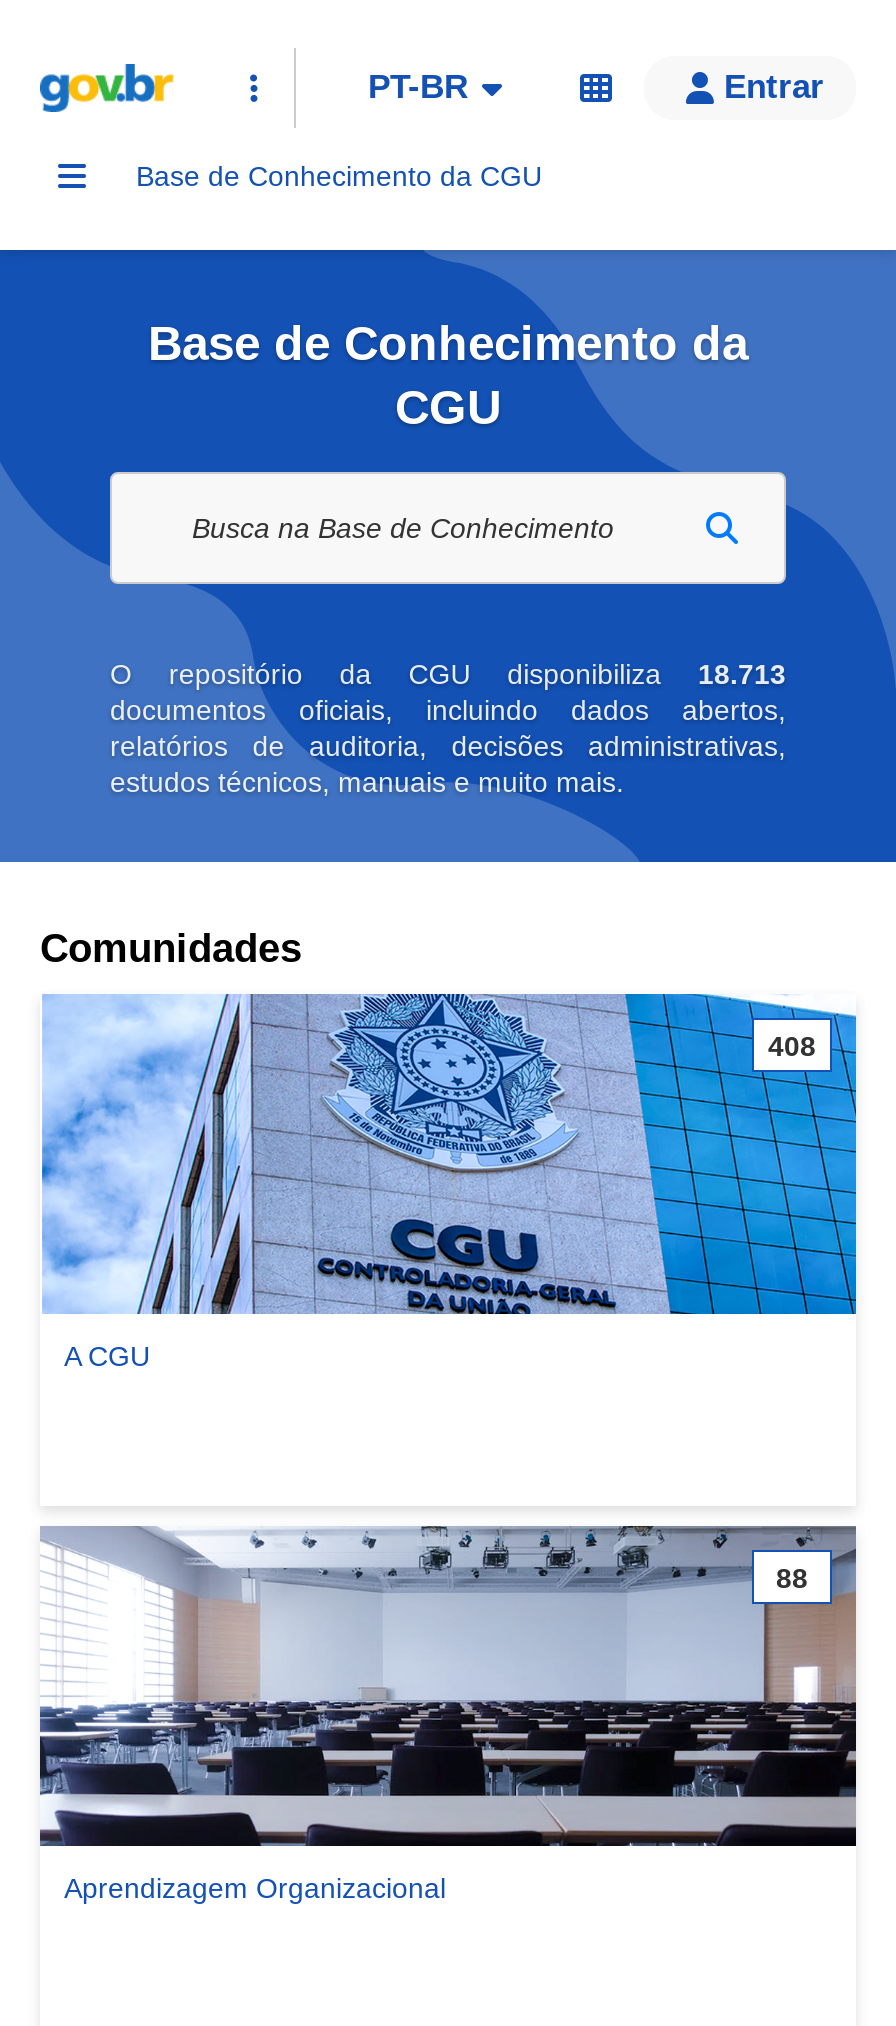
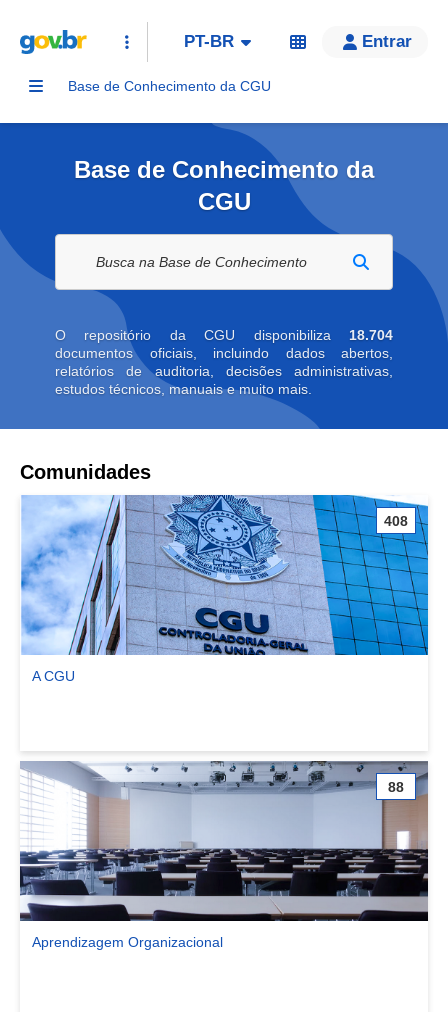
- O repositório da CGU disponibiliza 18.713
+ O repositório da CGU disponibiliza 18.704
